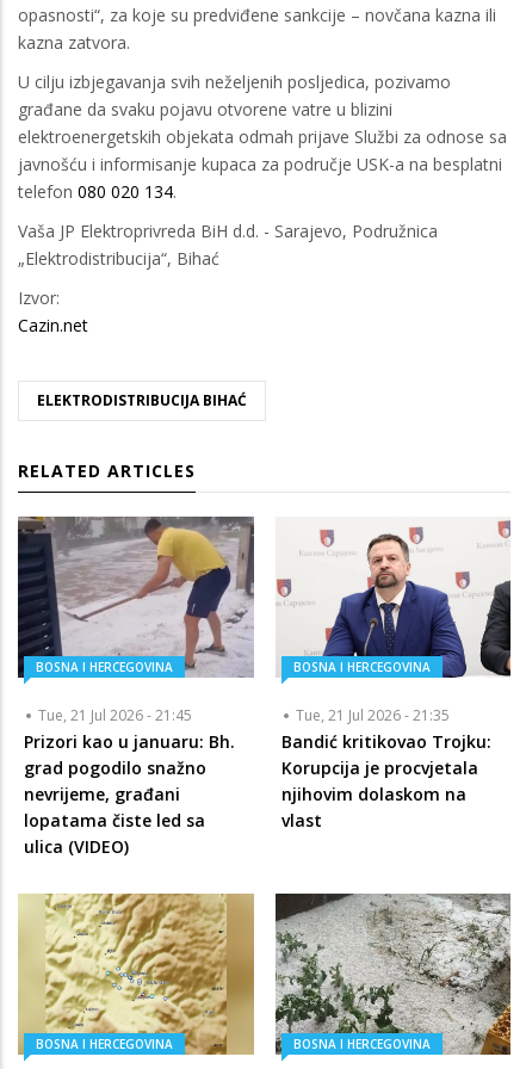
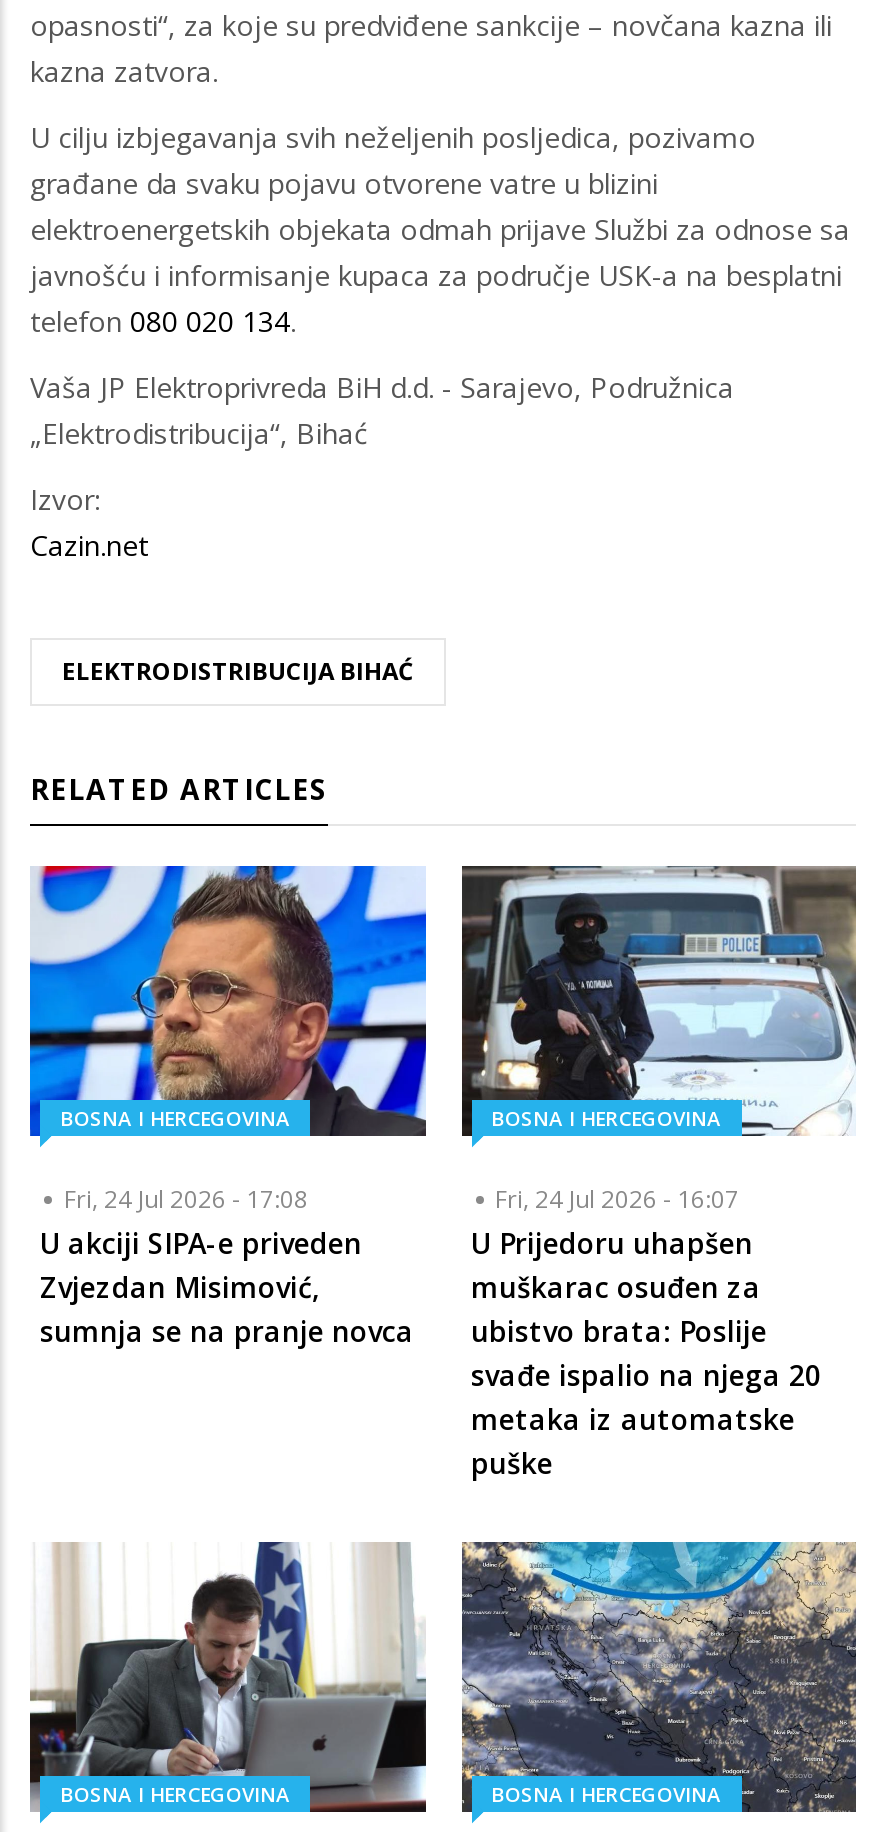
- [image]
- Tue, 21 Jul 2026 - 21:45
- Prizori kao u januaru: Bh.
- grad pogodilo snažno
- nevrijeme, građani
- lopatama čiste led sa
- ulica (VIDEO)
+ [image]
+ Fri, 24 Jul 2026 - 17:08
+ U akciji SIPA-e priveden
+ Zvjezdan Misimović,
+ sumnja se na pranje novca

- [image]
- Tue, 21 Jul 2026 - 21:35
- Bandić kritikovao Trojku:
- Korupcija je procvjetala
- njihovim dolaskom na
- vlast
+ [image]
+ Fri, 24 Jul 2026 - 16:07
+ U Prijedoru uhapšen
+ muškarac osuđen za
+ ubistvo brata: Poslije
+ svađe ispalio na njega 20
+ metaka iz automatske
+ puške

- [image]
+ [image]

- [image]
+ [image]
